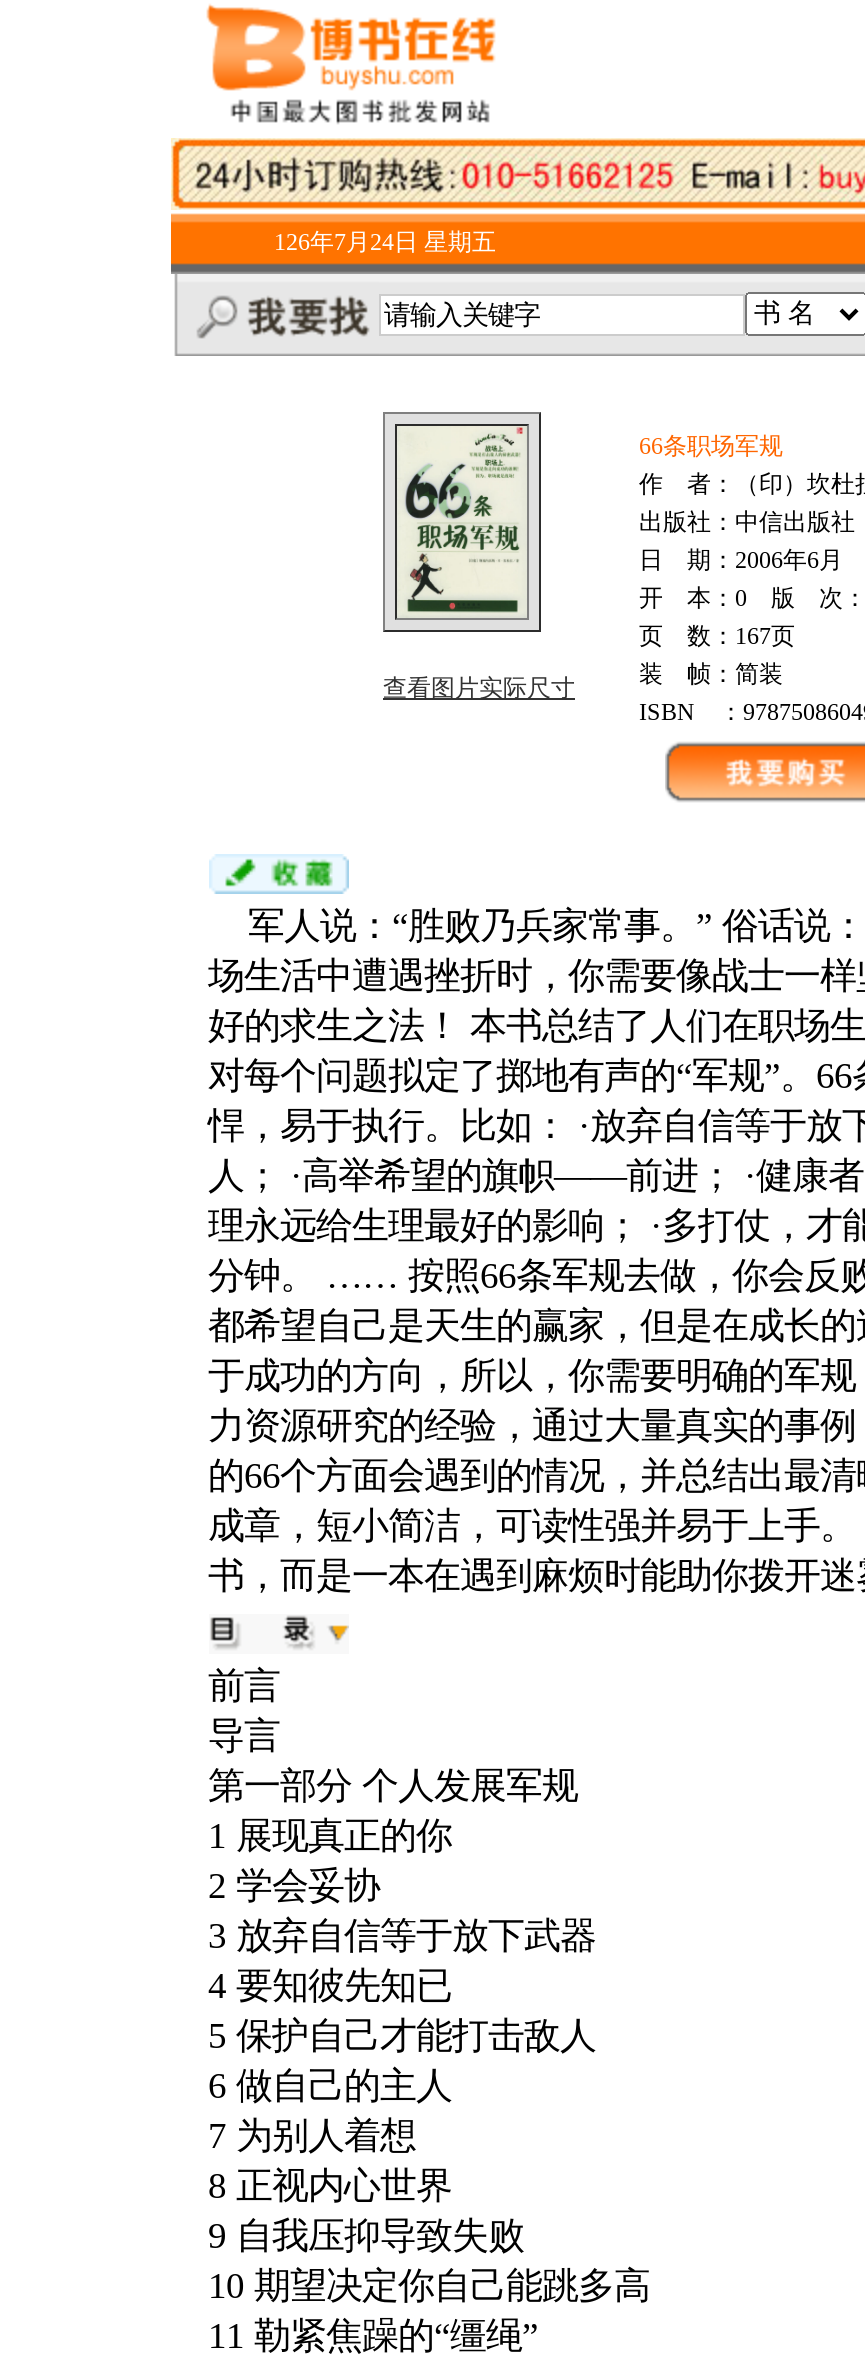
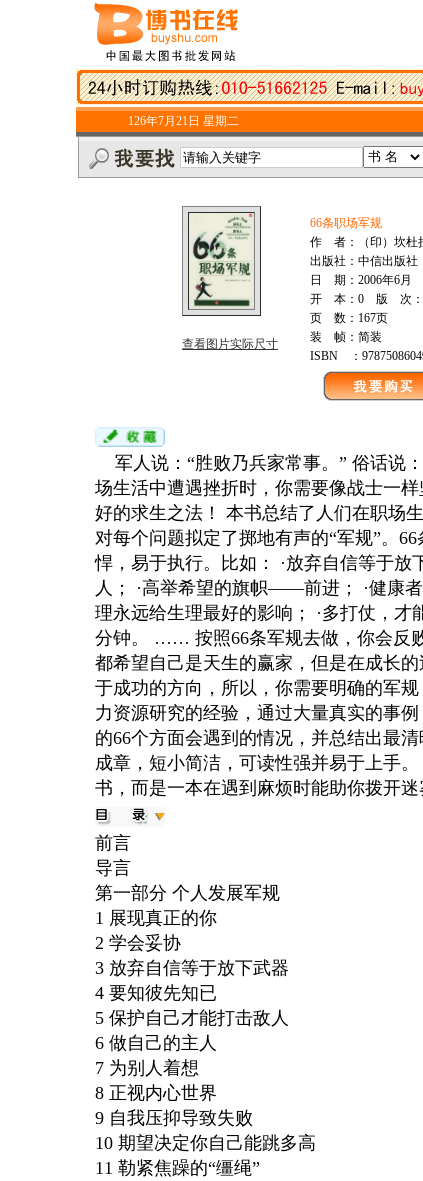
- 126年7月24日星期五
+ 126年7月21日星期二
